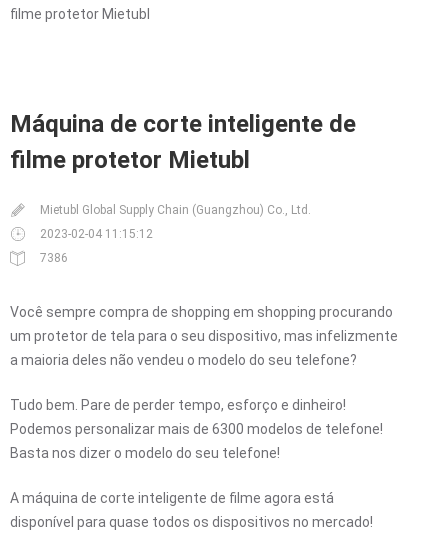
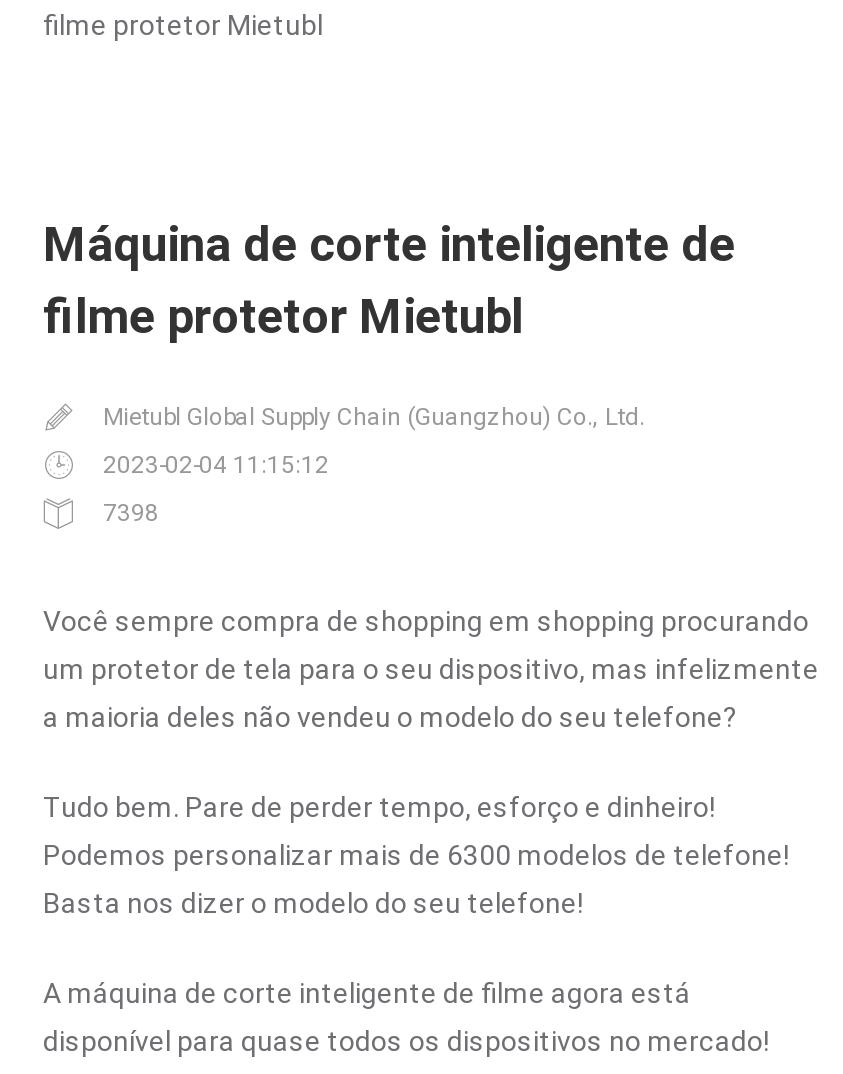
- 7386
+ 7398
